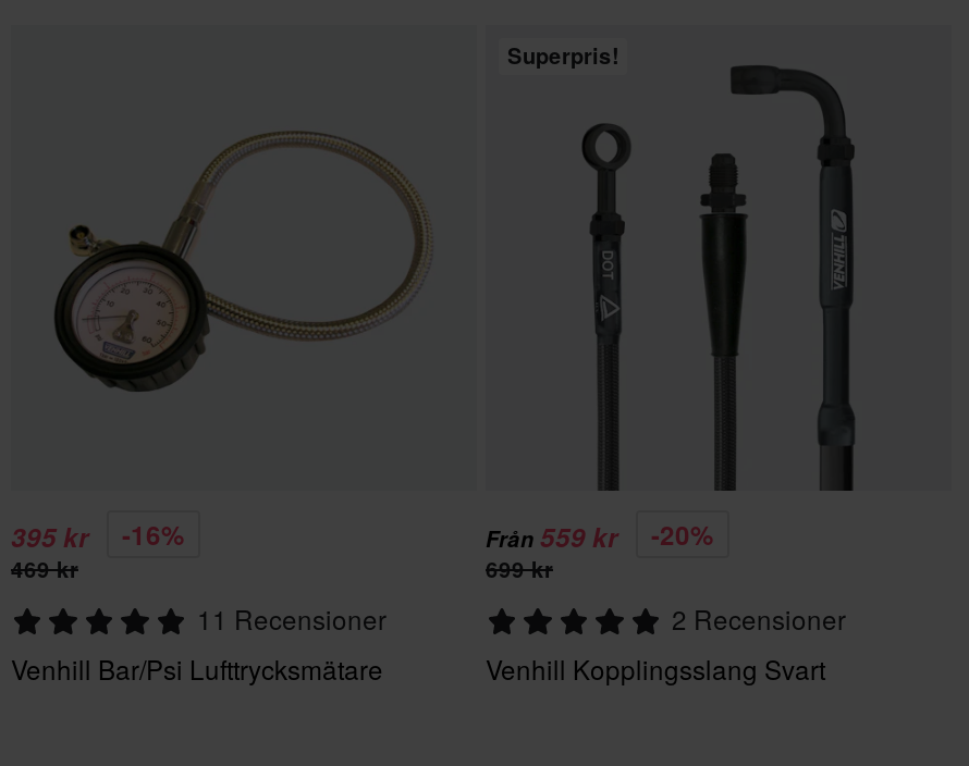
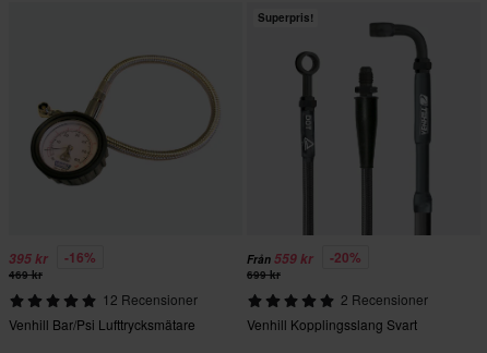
- 11 Recensioner
+ 12 Recensioner
